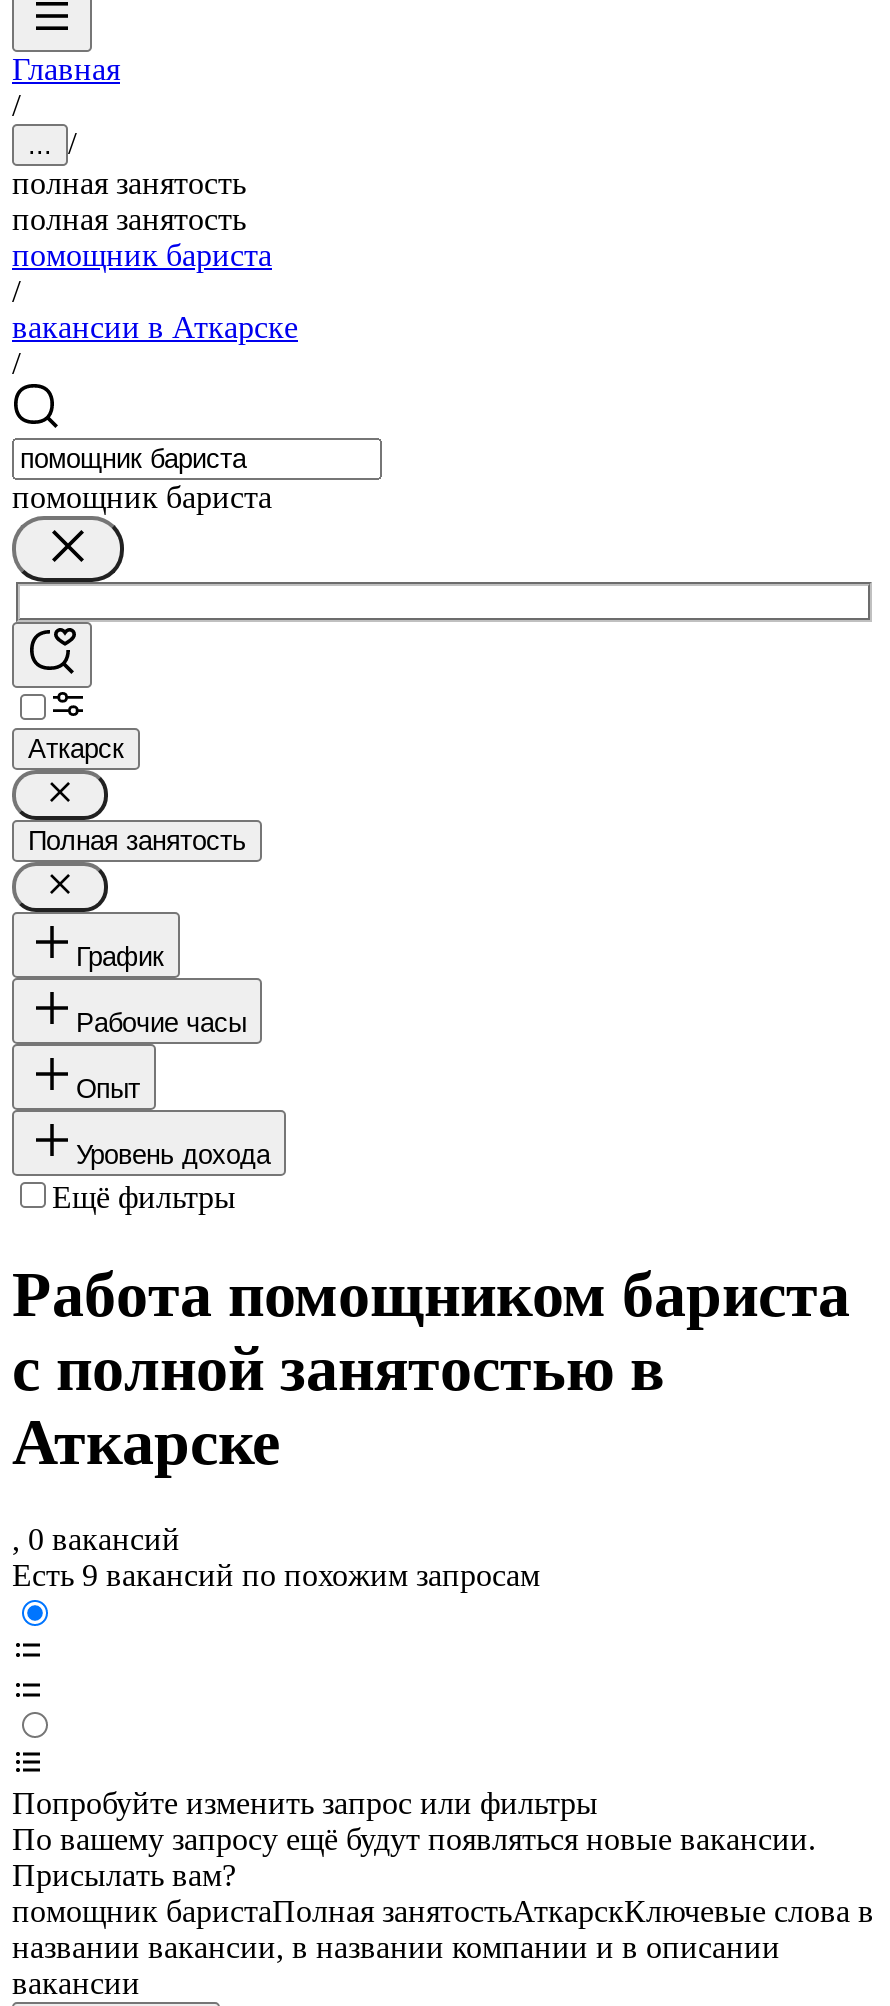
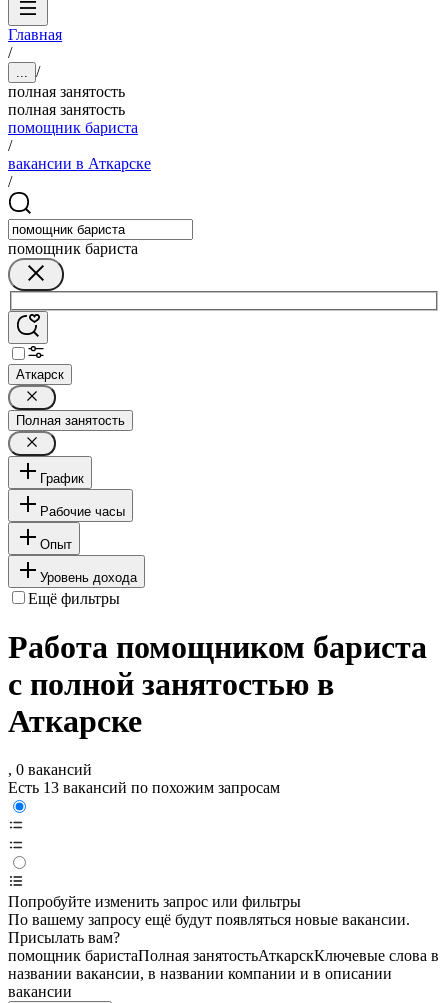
- Есть 9 вакансий по похожим запросам
+ Есть 13 вакансий по похожим запросам
